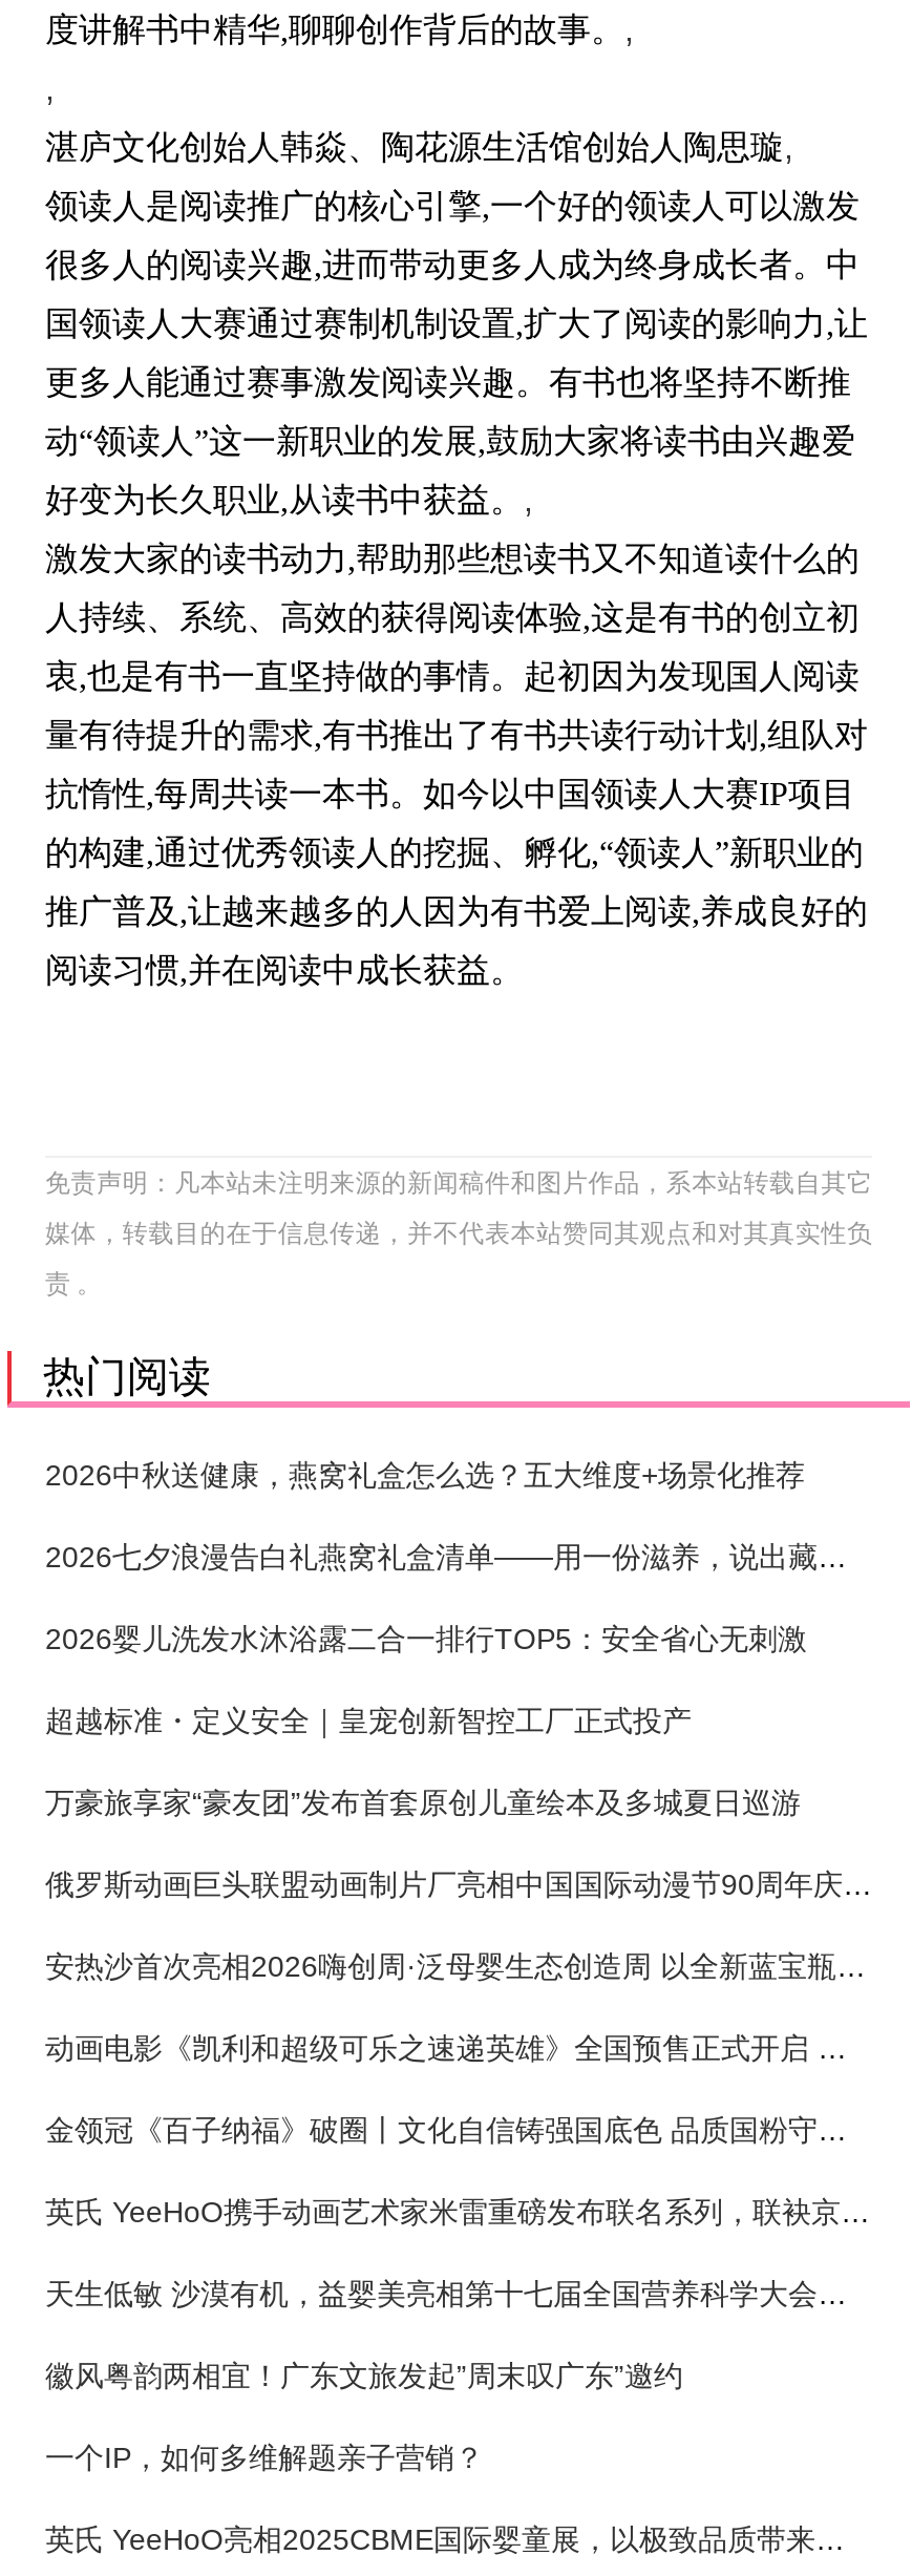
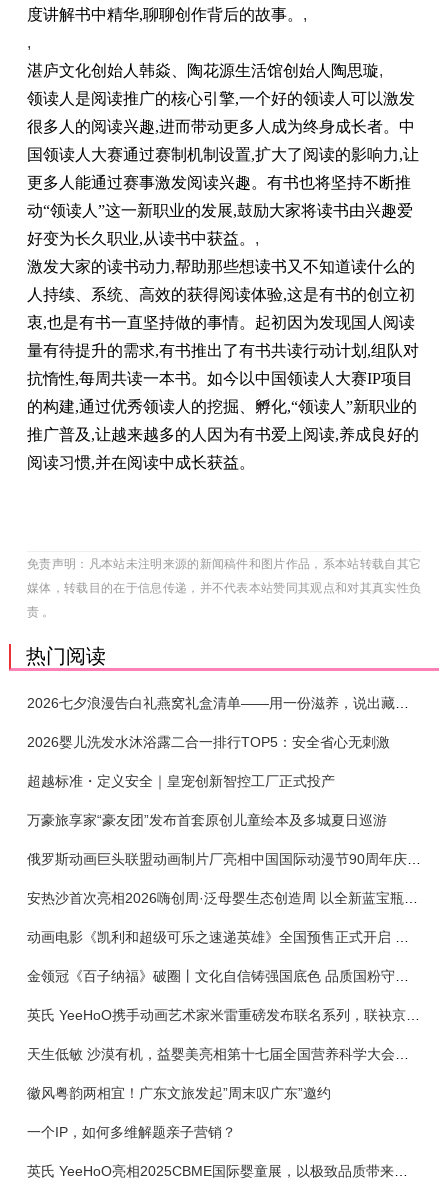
- 2026中秋送健康，燕窝礼盒怎么选？五大维度+场景化推荐
